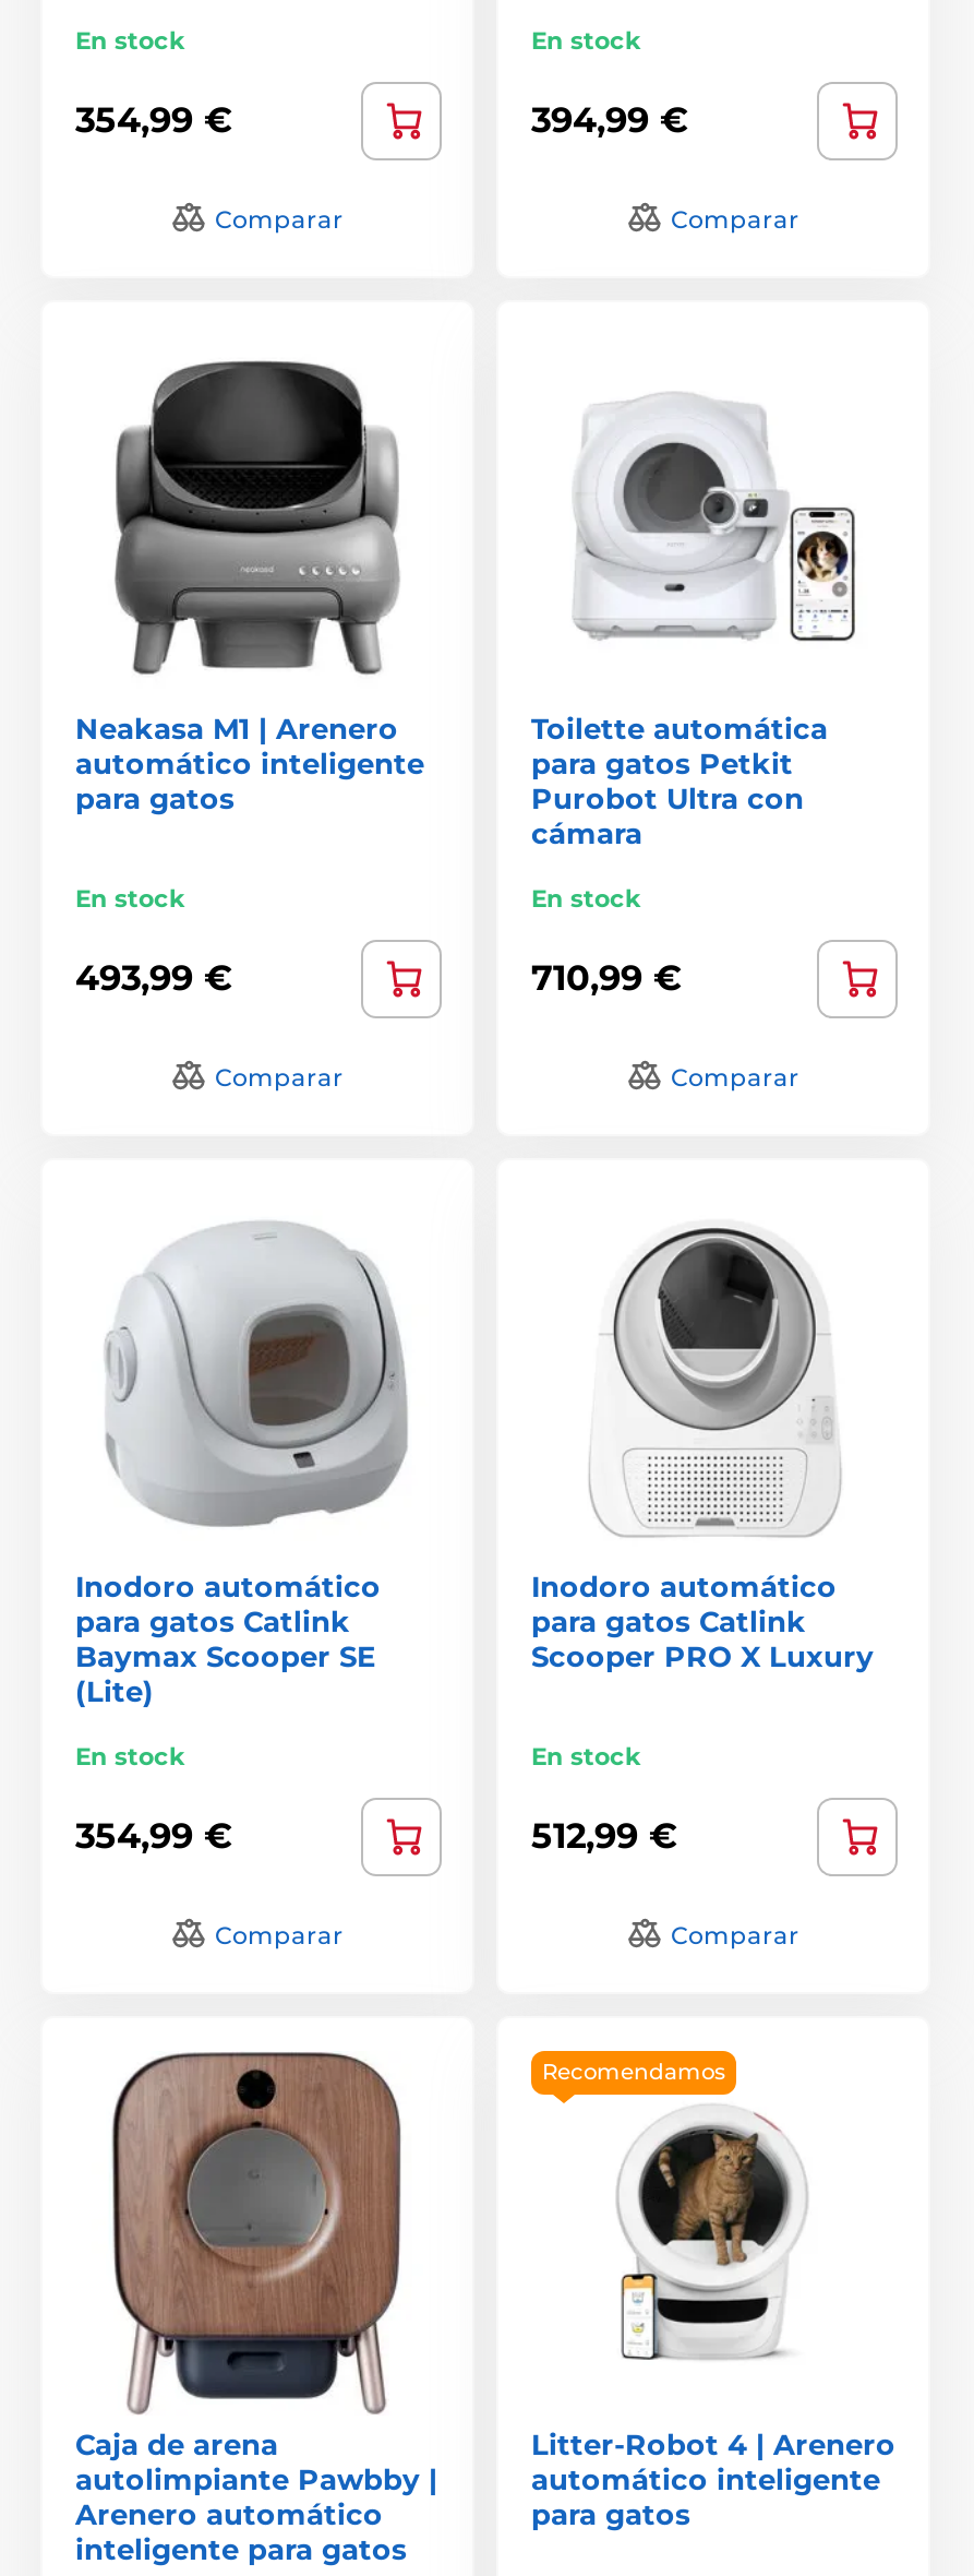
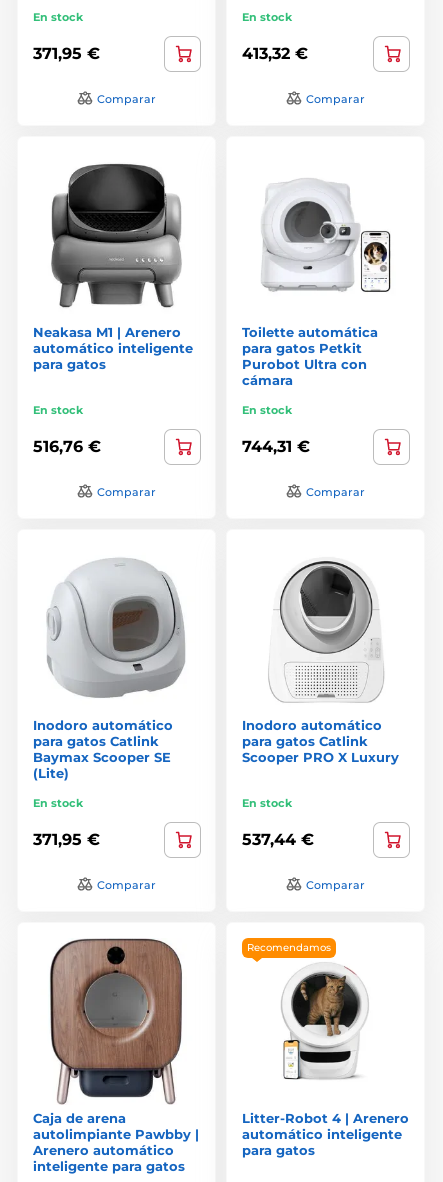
- 354,99 €
+ 371,95 €

- 394,99 €
+ 413,32 €

- 493,99 €
+ 516,76 €

- 710,99 €
+ 744,31 €

- 354,99 €
+ 371,95 €

- 512,99 €
+ 537,44 €
